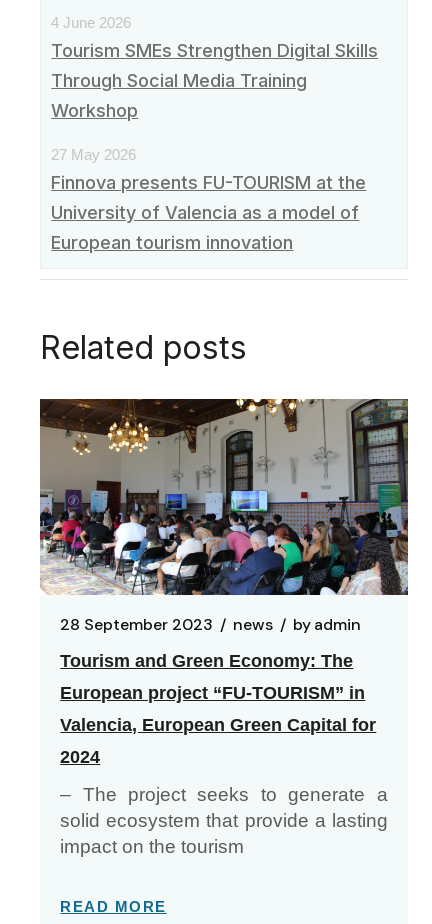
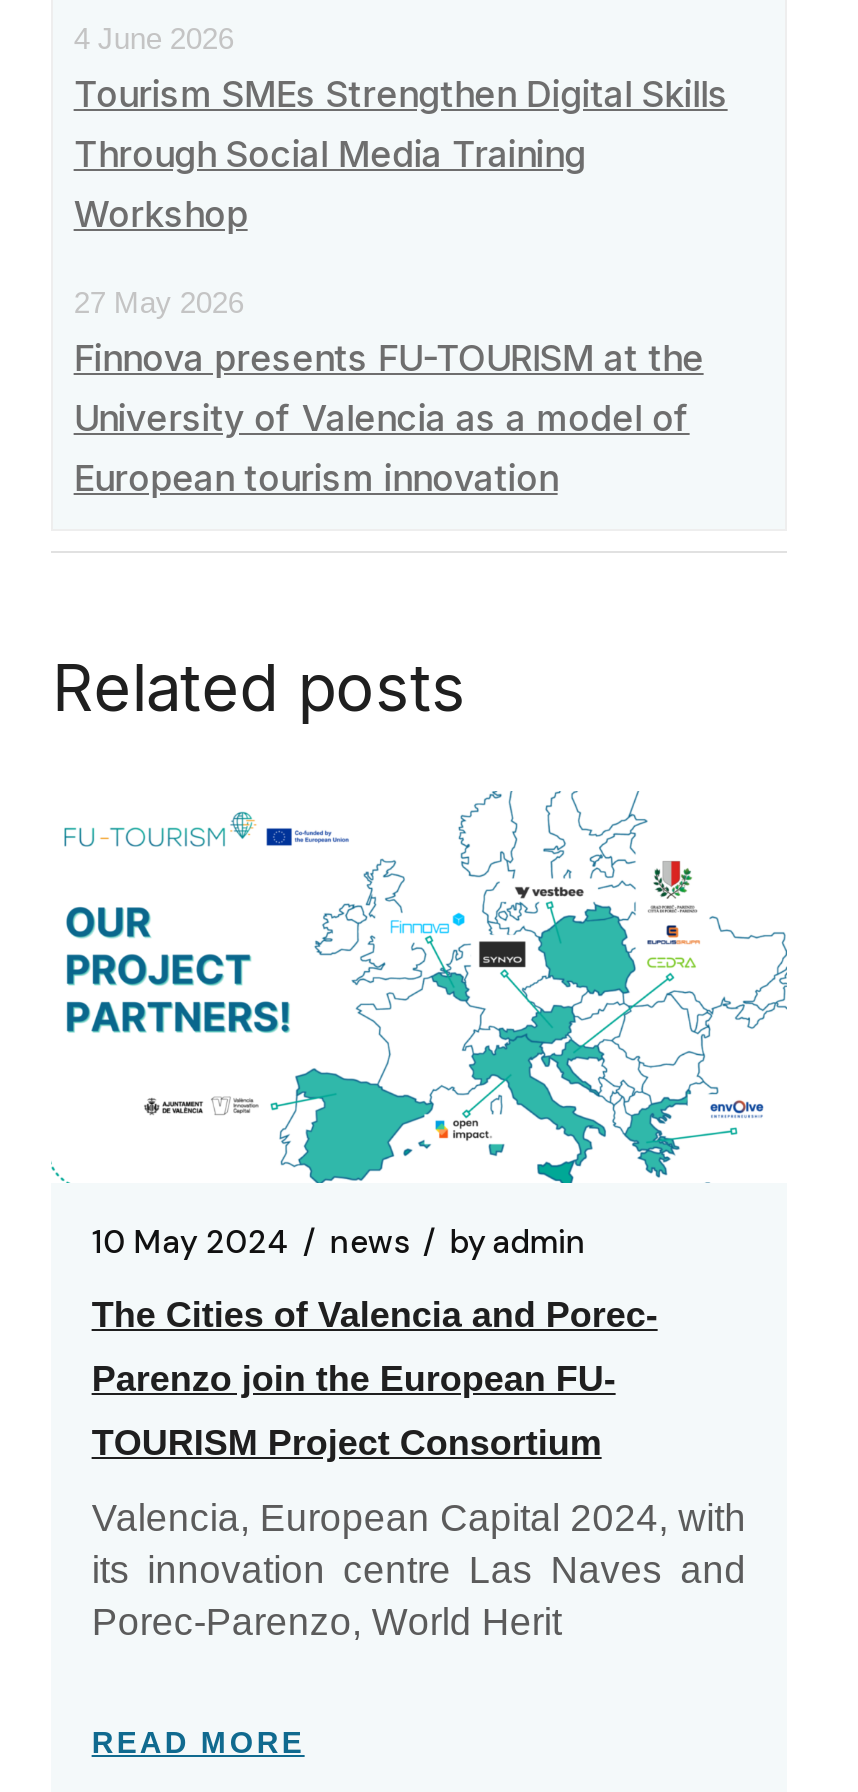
- [image]
- 28 September 2023 news by admin
+ [image]
+ 10 May 2024 news by admin

- Tourism and Green Economy: The
- European project “FU-TOURISM” in
- Valencia, European Green Capital for
- 2024
- – The project seeks to generate a
- solid ecosystem that provide a lasting
- impact on the tourism
+ The Cities of Valencia and Porec-
+ Parenzo join the European FU-
+ TOURISM Project Consortium
+ Valencia, European Capital 2024, with
+ its innovation centre Las Naves and
+ Porec-Parenzo, World Herit
